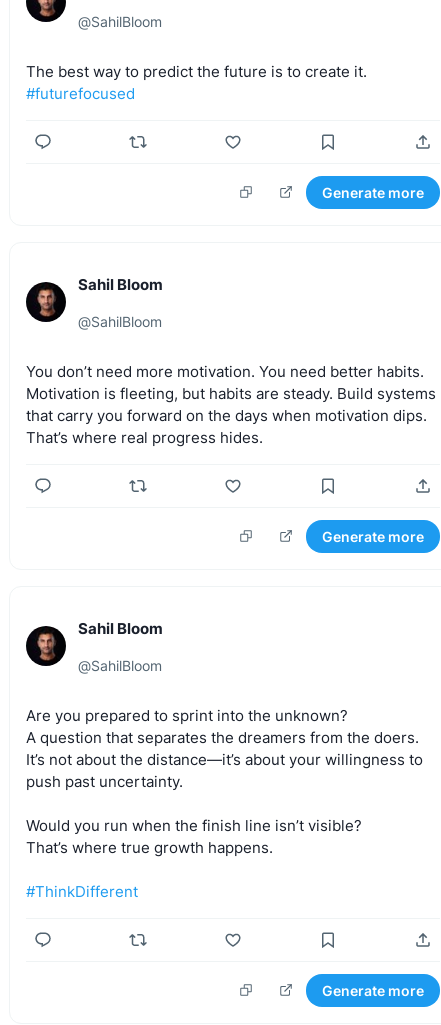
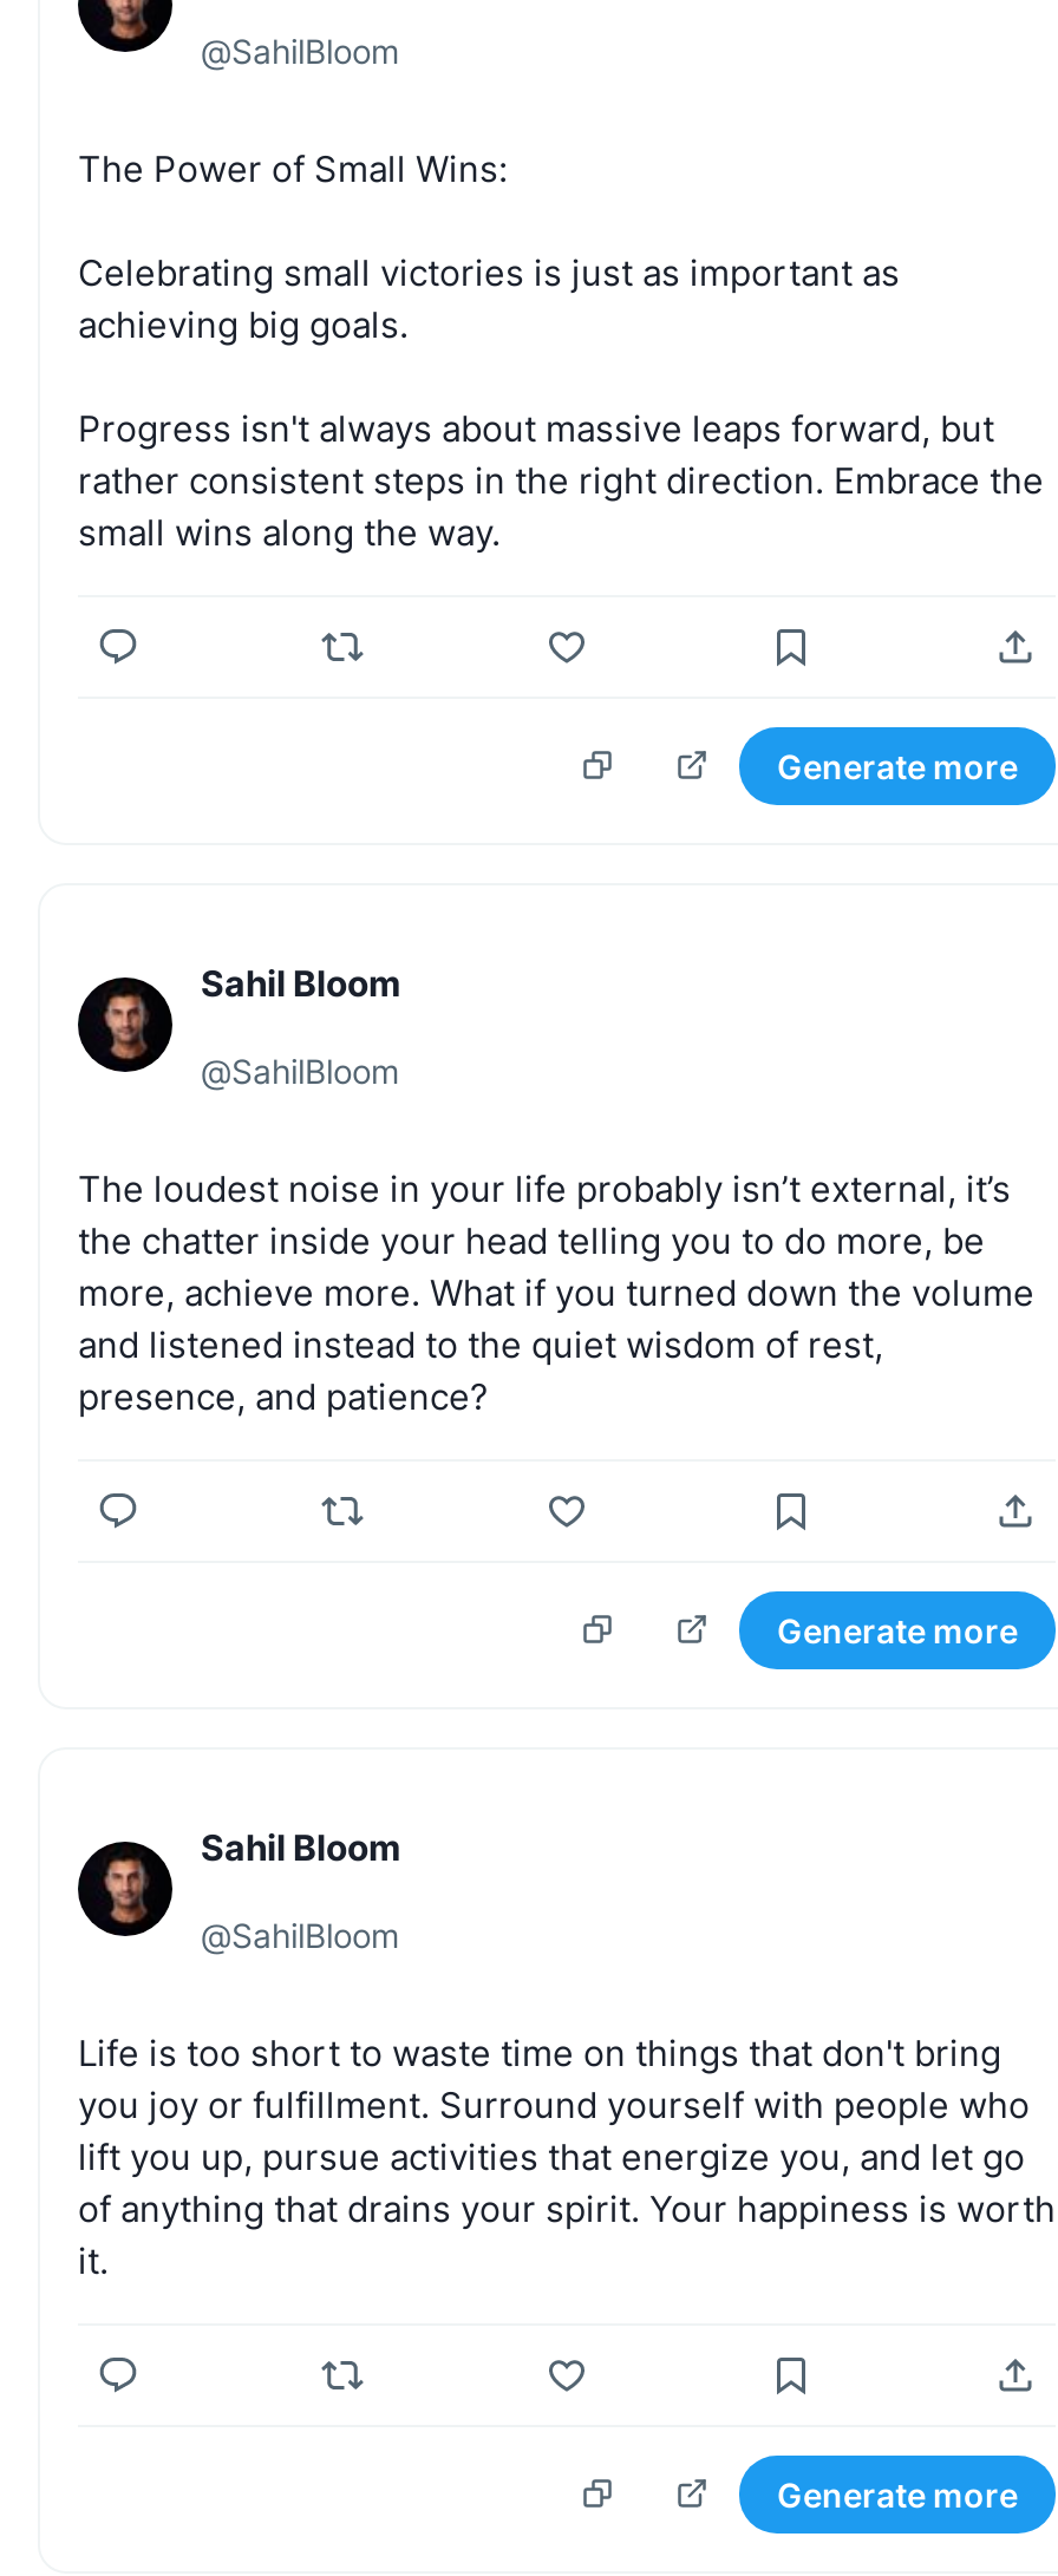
- The best way to predict the future is to create it.
- #futurefocused
+ The Power of Small Wins:
+ Celebrating small victories is just as important as
+ achieving big goals.
+ Progress isn't always about massive leaps forward, but
+ rather consistent steps in the right direction. Embrace the
+ small wins along the way.

moved down: [image] | Generate more | Sahil Bloom | @SahilBloom

- You don’t need more motivation. You need better habits.
- Motivation is fleeting, but habits are steady. Build systems
- that carry you forward on the days when motivation dips.
- That’s where real progress hides.
+ The loudest noise in your life probably isn’t external, it’s
+ the chatter inside your head telling you to do more, be
+ more, achieve more. What if you turned down the volume
+ and listened instead to the quiet wisdom of rest,
+ presence, and patience?

moved down: [image] | Generate more | Sahil Bloom | @SahilBloom

- Are you prepared to sprint into the unknown?
- A question that separates the dreamers from the doers.
- It’s not about the distance—it’s about your willingness to
- push past uncertainty.
- Would you run when the finish line isn’t visible?
- That’s where true growth happens.
- #ThinkDifferent
+ Life is too short to waste time on things that don't bring
+ you joy or fulfillment. Surround yourself with people who
+ lift you up, pursue activities that energize you, and let go
+ of anything that drains your spirit. Your happiness is worth
+ it.
